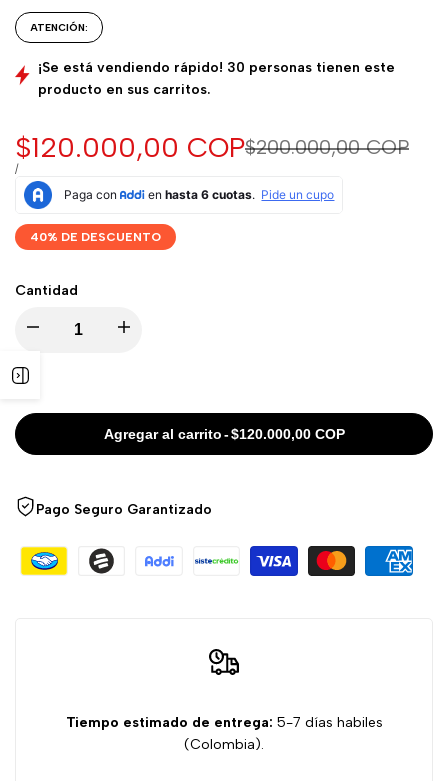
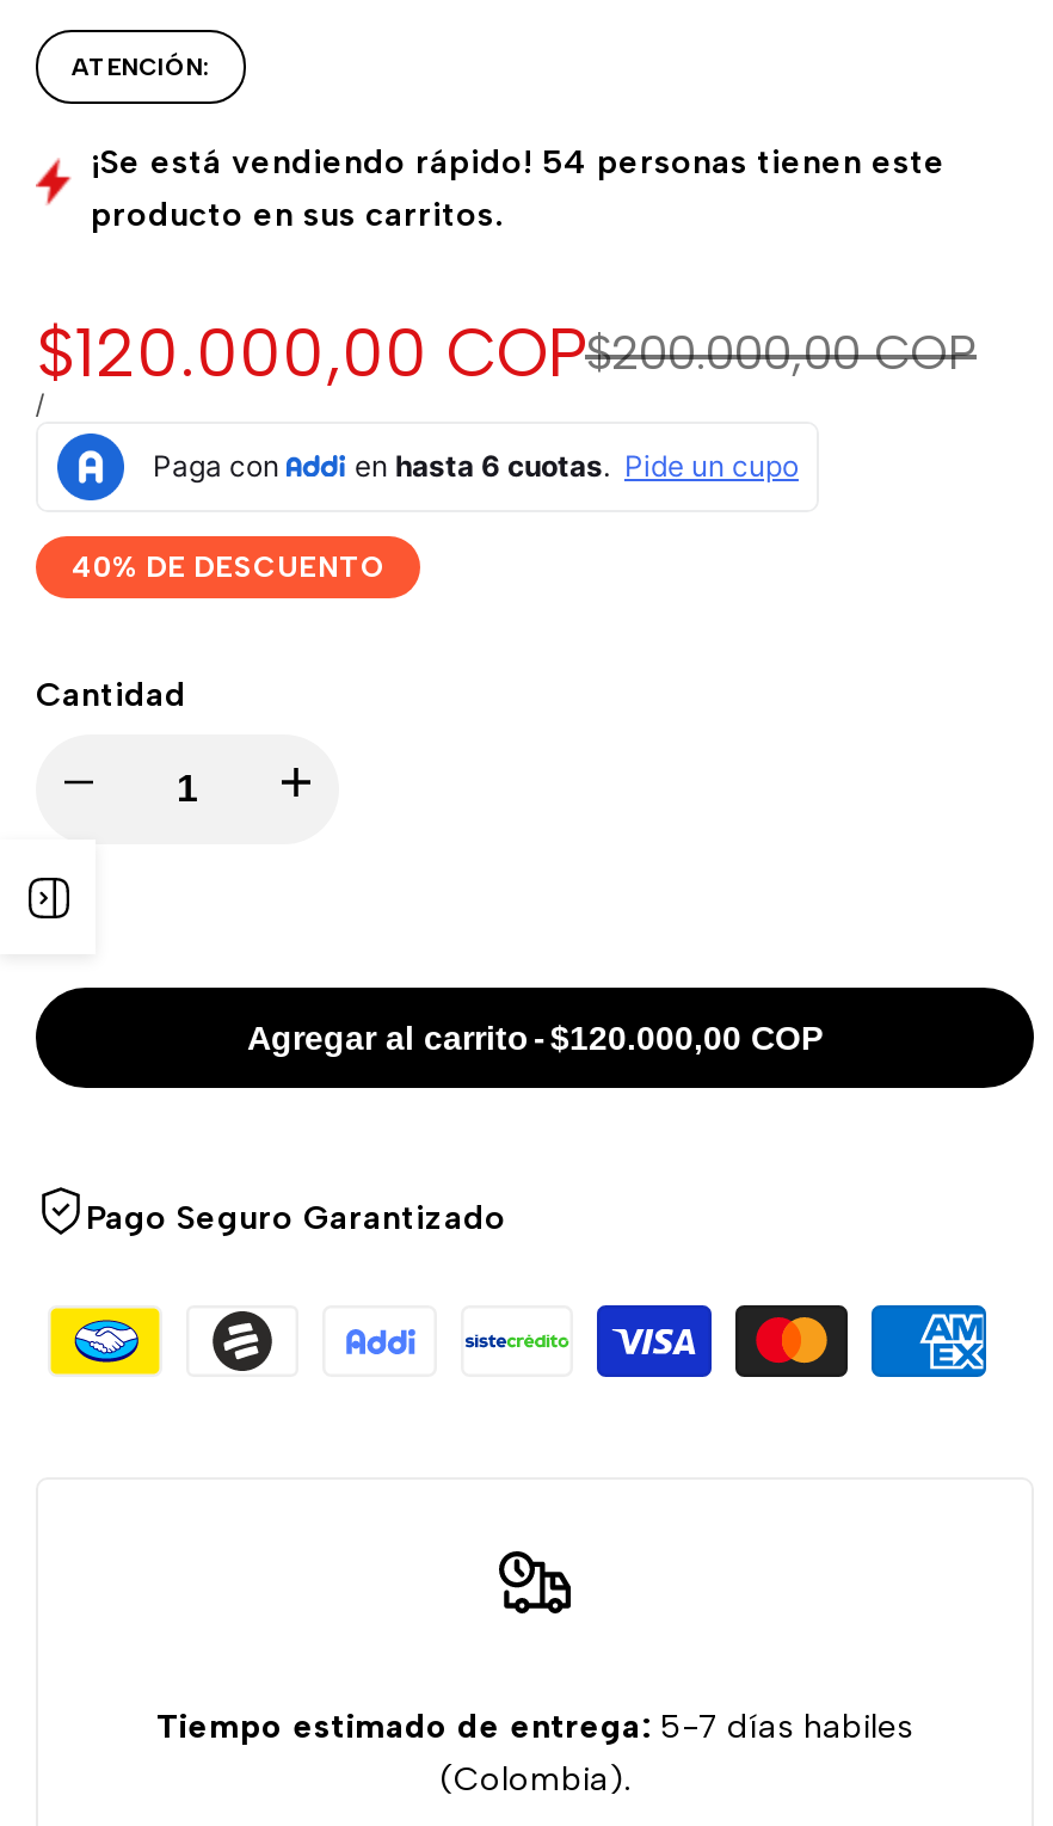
- ¡Se está vendiendo rápido! 30 personas tienen este
+ ¡Se está vendiendo rápido! 54 personas tienen este
